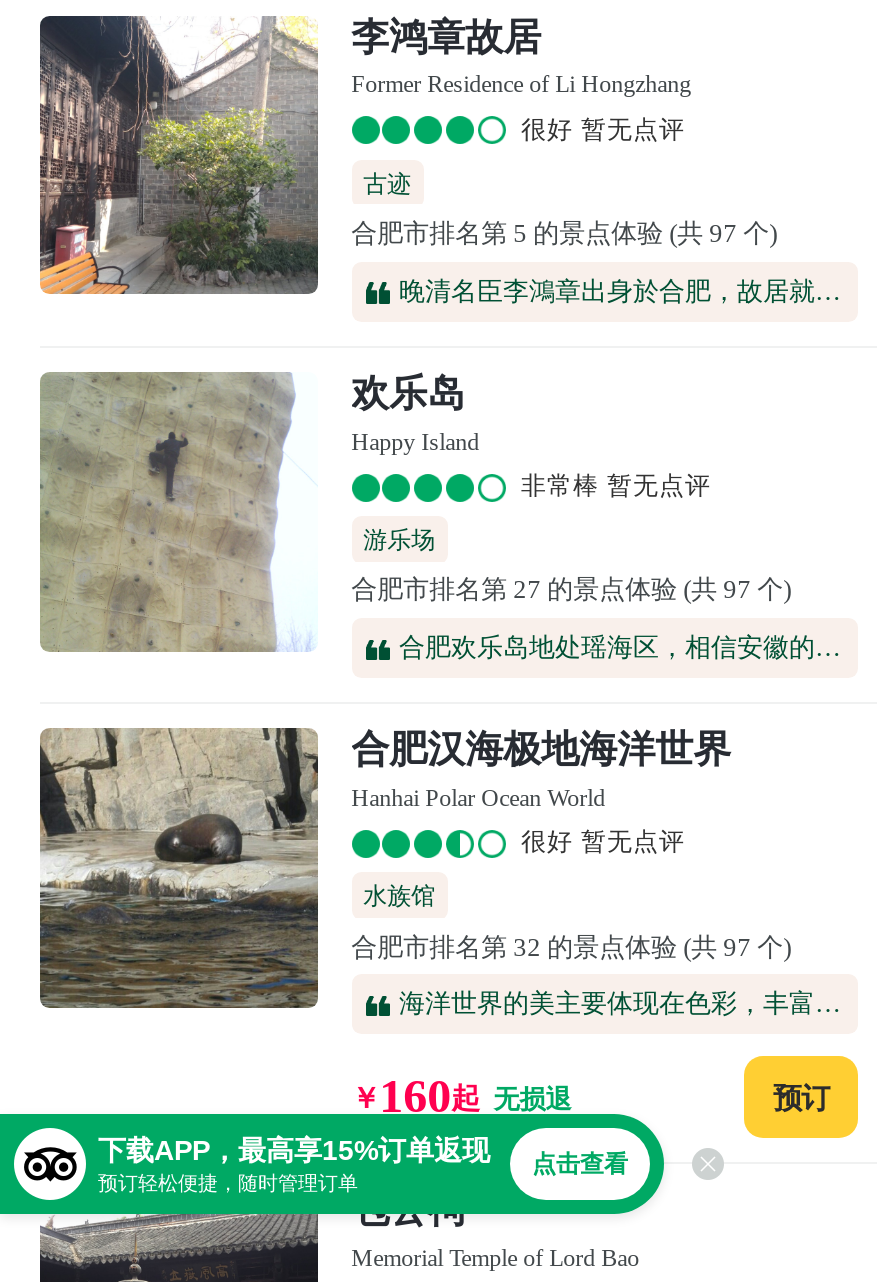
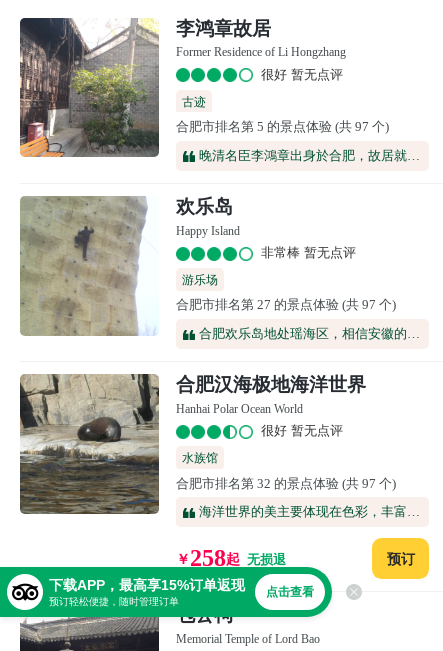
- ￥160起 无损退
+ ￥258起 无损退
